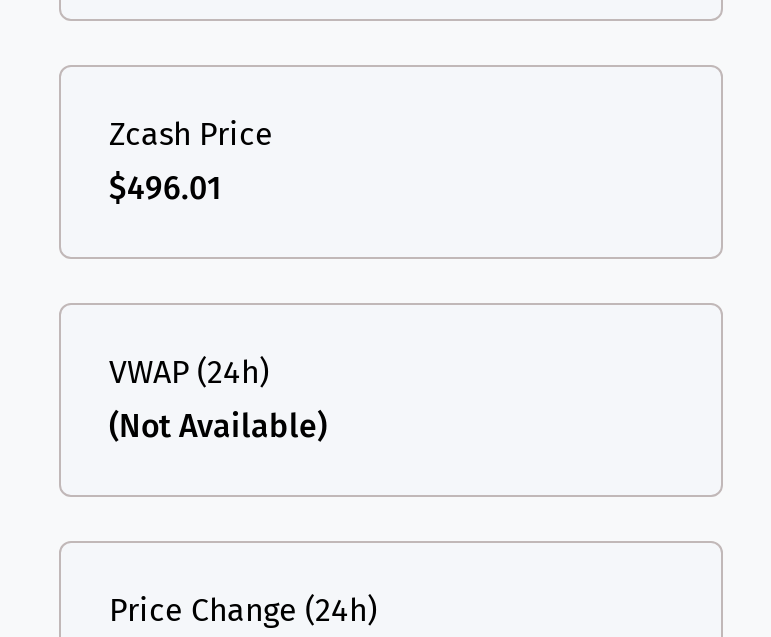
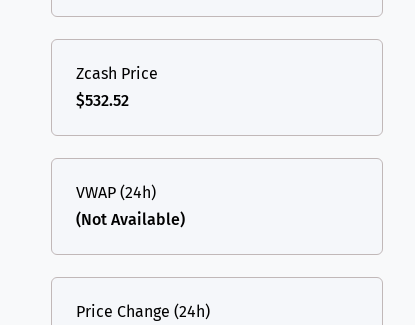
- $496.01
+ $532.52
